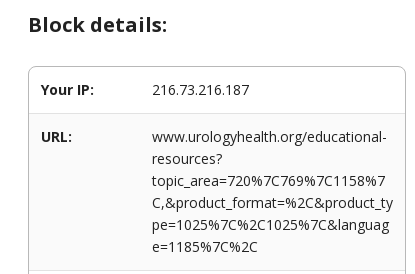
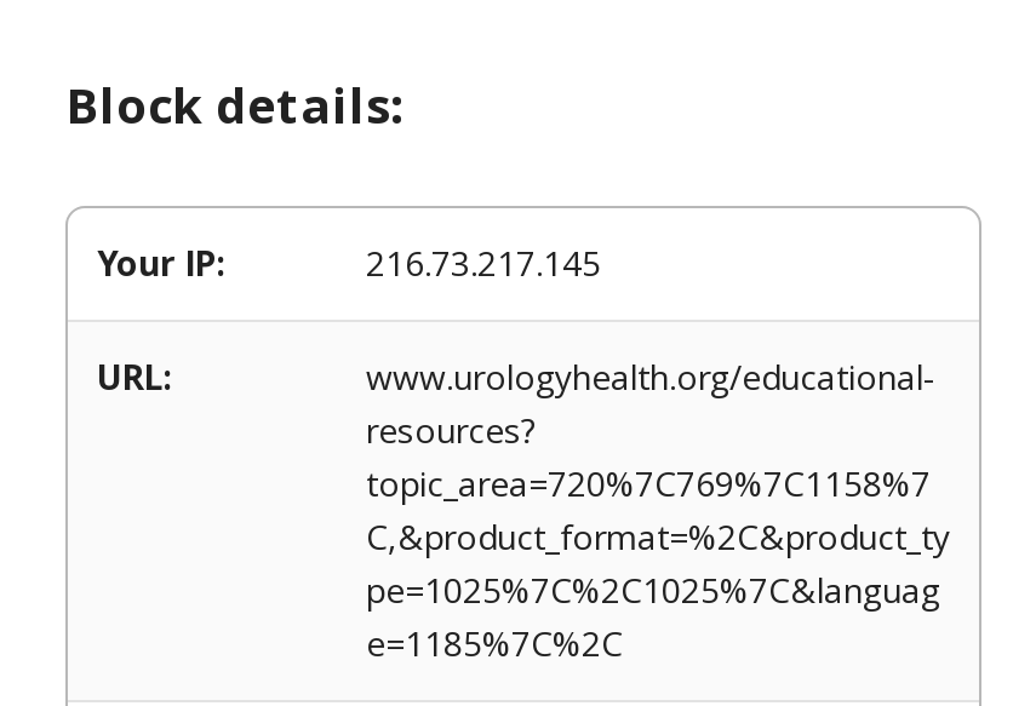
- 216.73.216.187
+ 216.73.217.145
